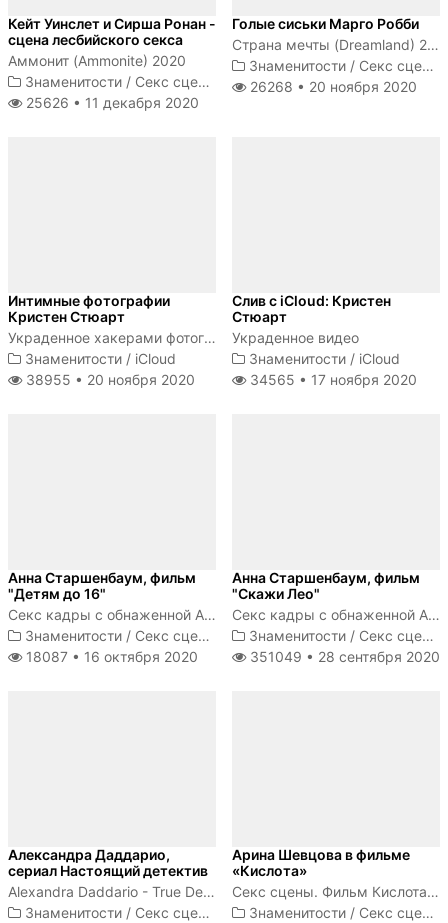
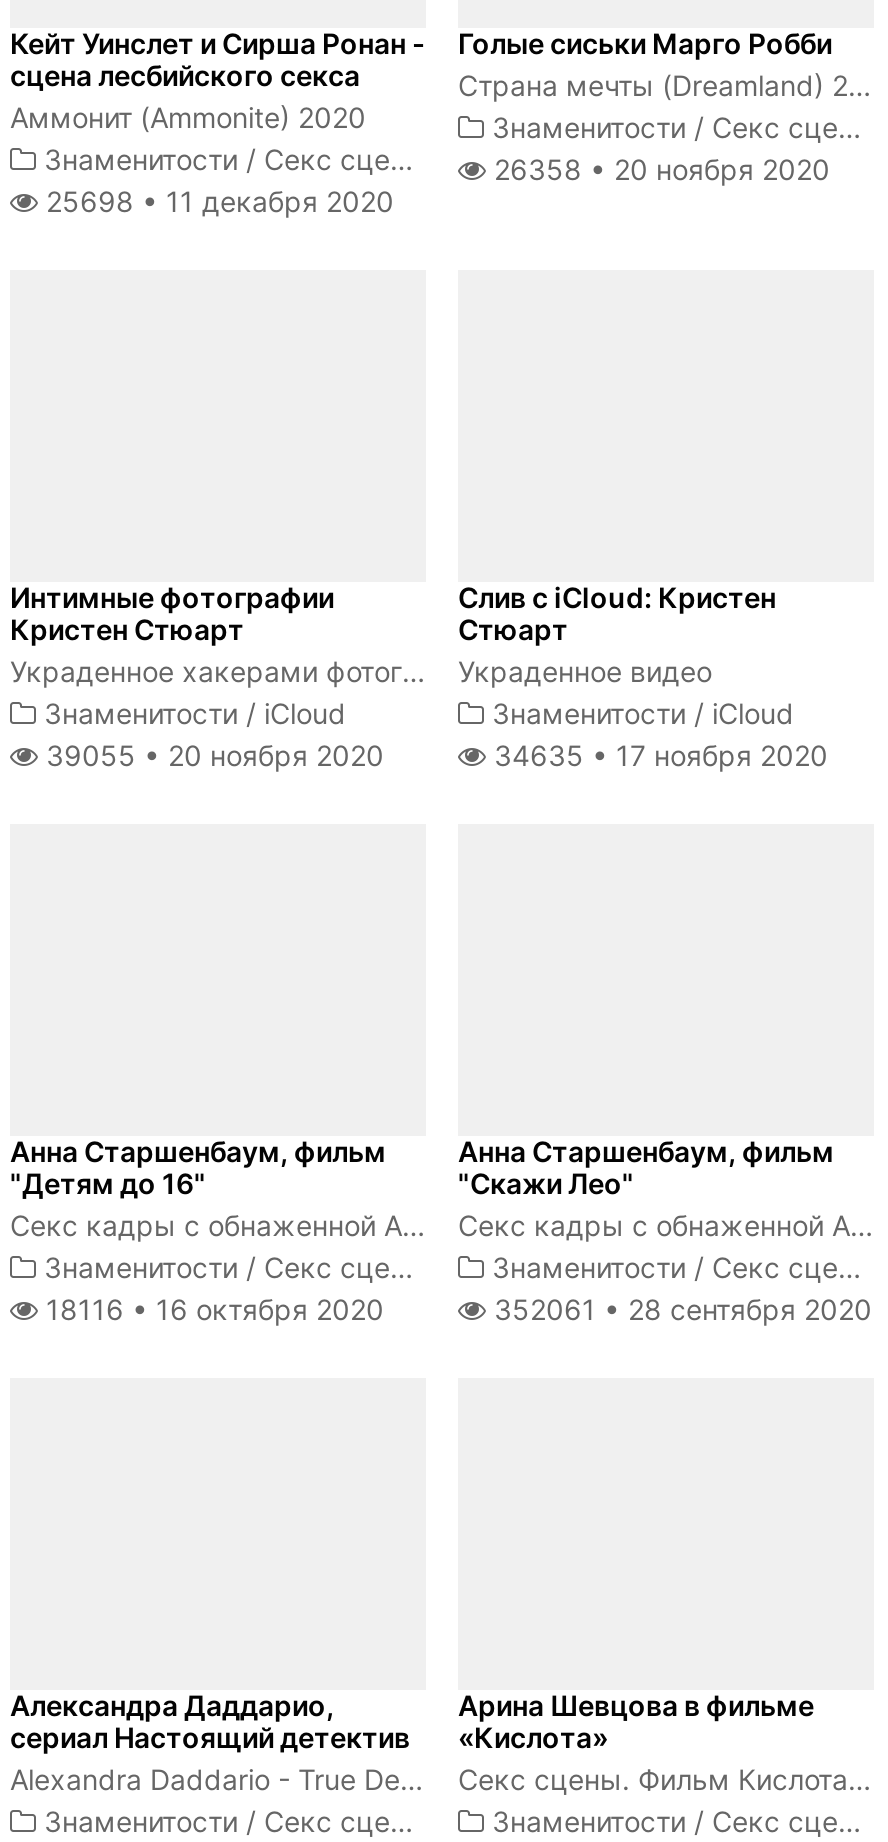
- 26268 • 20 ноября 2020
+ 26358 • 20 ноября 2020

- 25626 • 11 декабря 2020
+ 25698 • 11 декабря 2020

- 38955 • 20 ноября 2020
+ 39055 • 20 ноября 2020

- 34565 • 17 ноября 2020
+ 34635 • 17 ноября 2020

- 18087 • 16 октября 2020
+ 18116 • 16 октября 2020

- 351049 • 28 сентября 2020
+ 352061 • 28 сентября 2020
